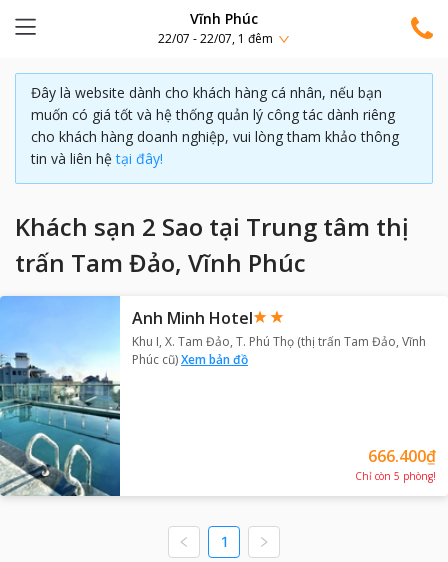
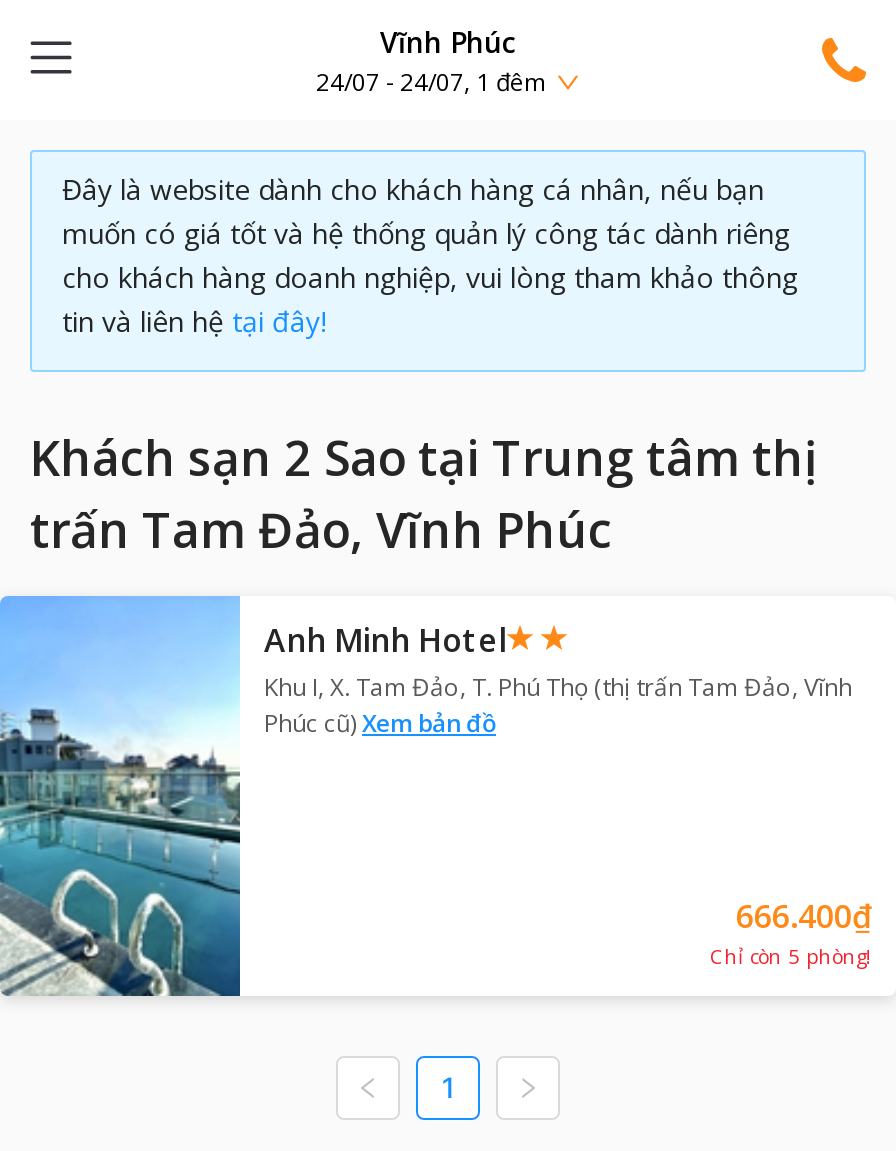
- 22/07 - 22/07, 1 đêm
+ 24/07 - 24/07, 1 đêm
